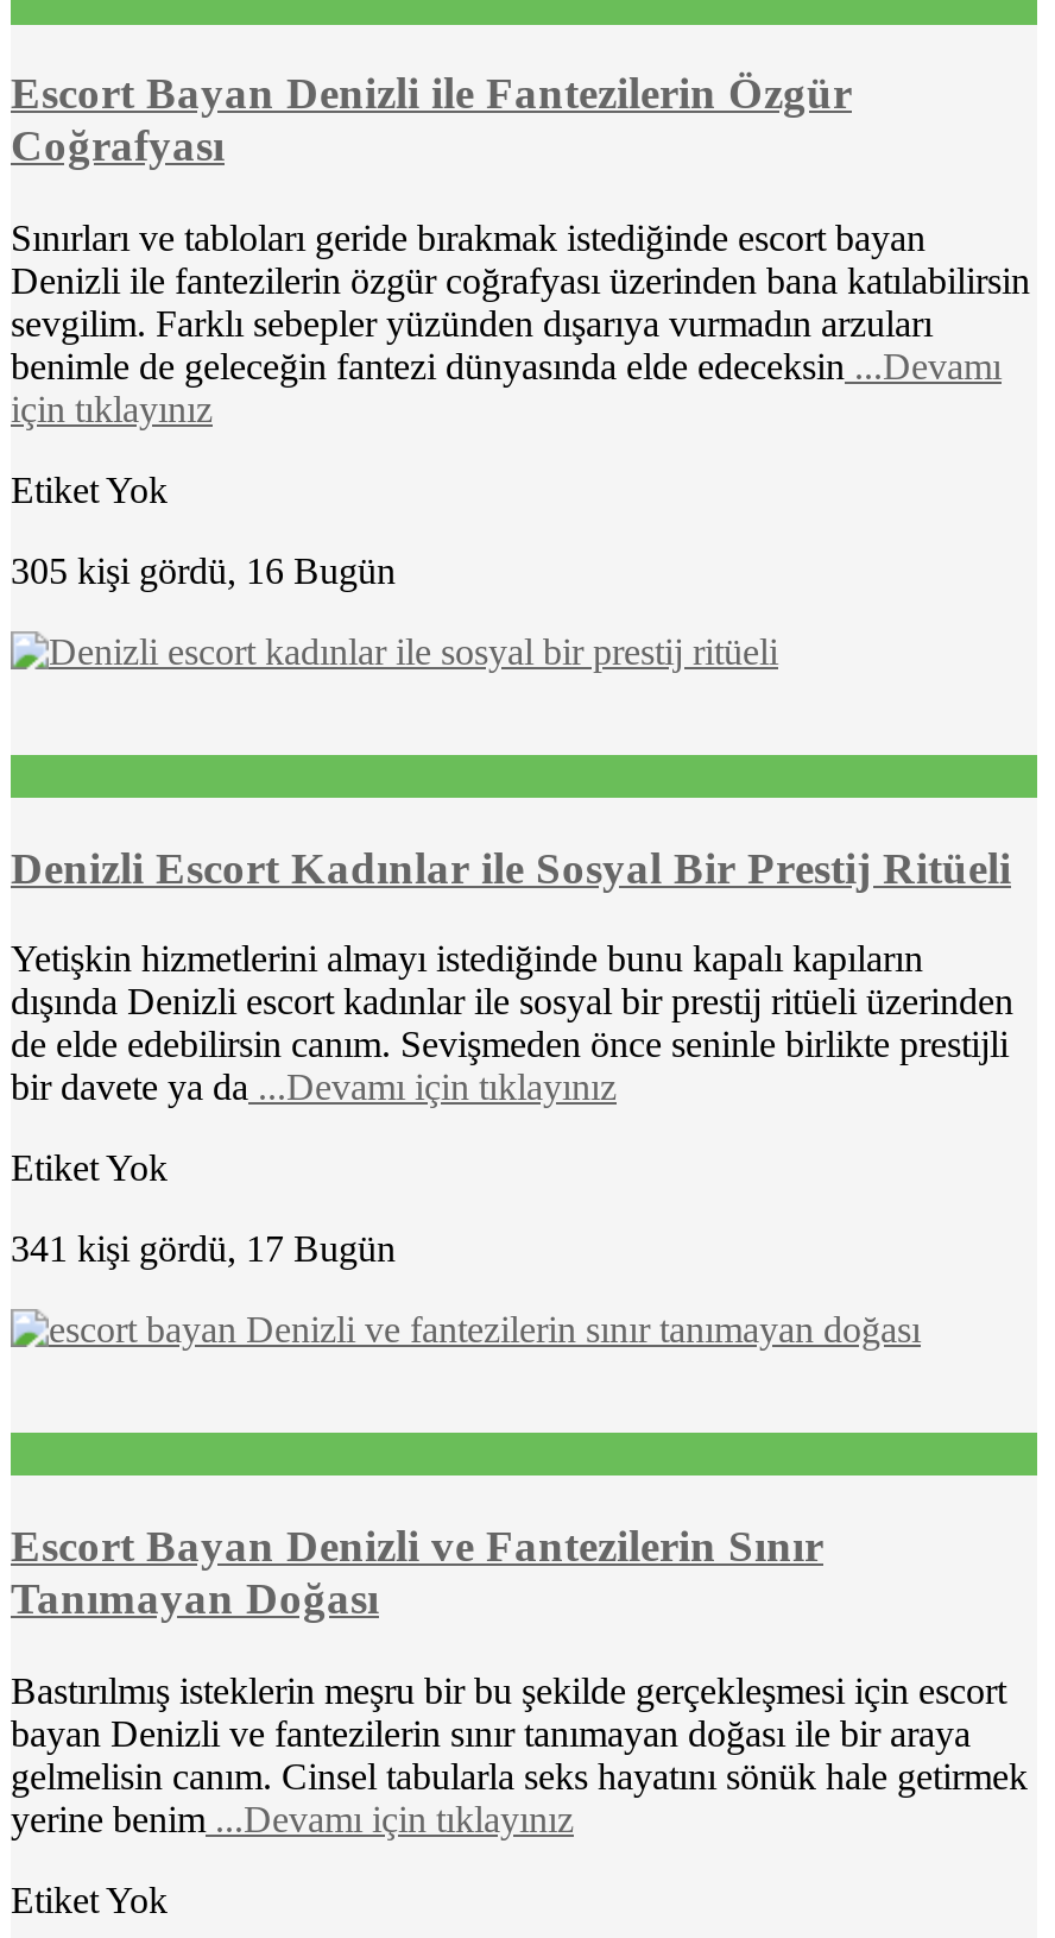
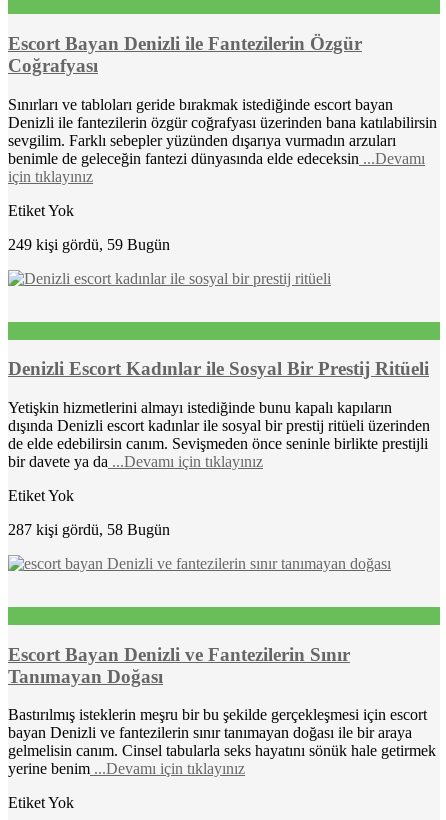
- 305 kişi gördü, 16 Bugün
+ 249 kişi gördü, 59 Bugün

- 341 kişi gördü, 17 Bugün
+ 287 kişi gördü, 58 Bugün
